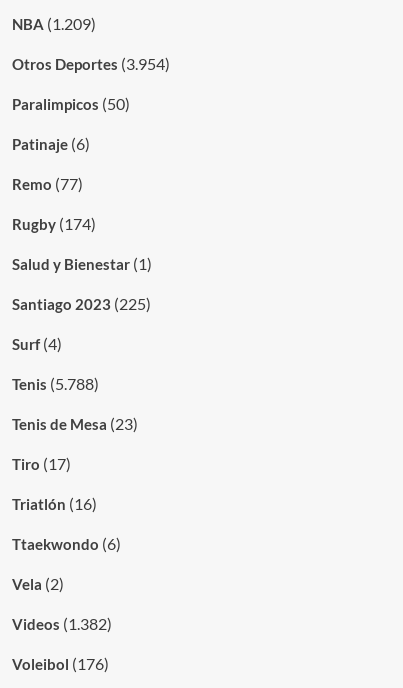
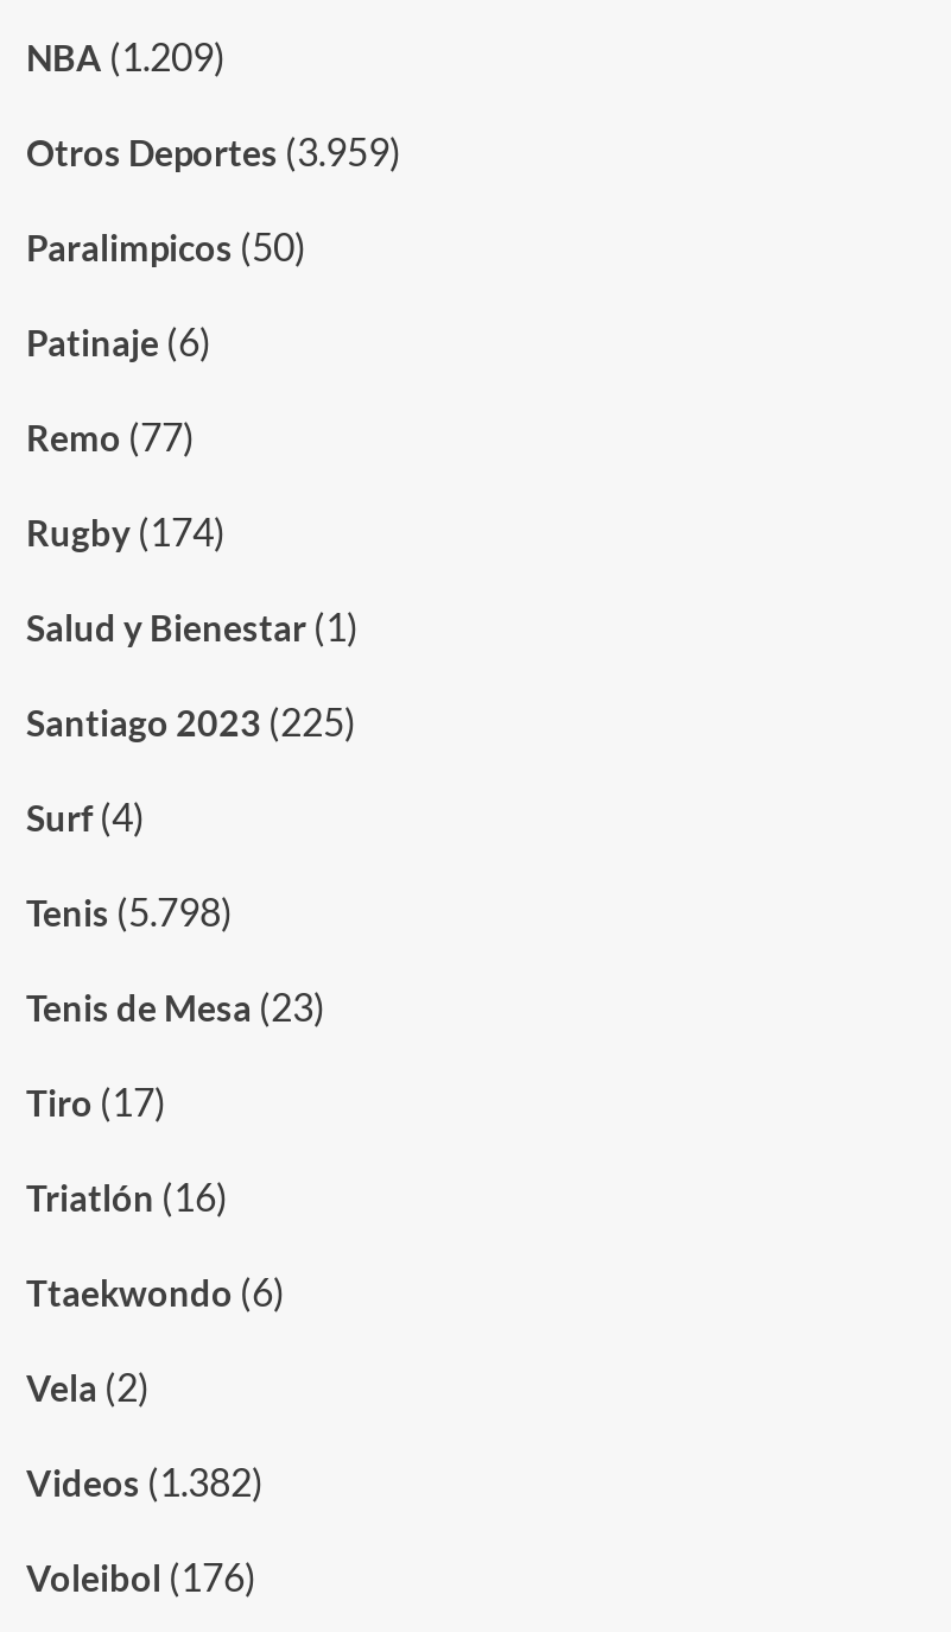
- Otros Deportes (3.954)
+ Otros Deportes (3.959)

- Tenis (5.788)
+ Tenis (5.798)
